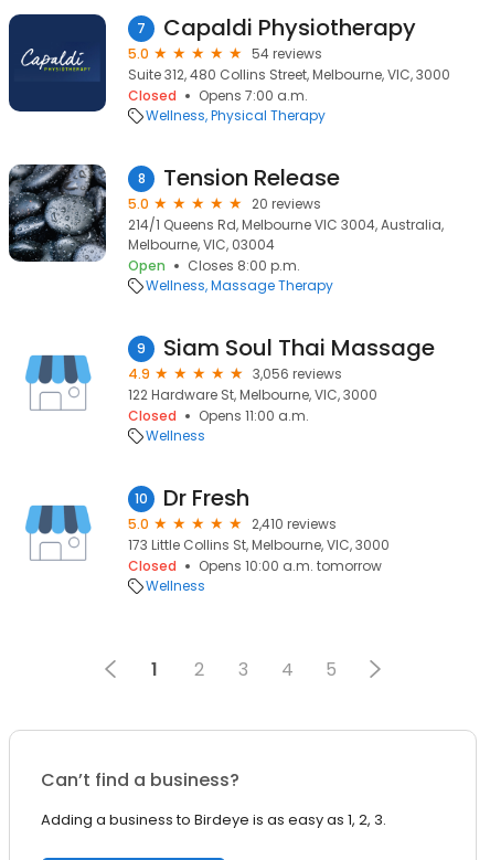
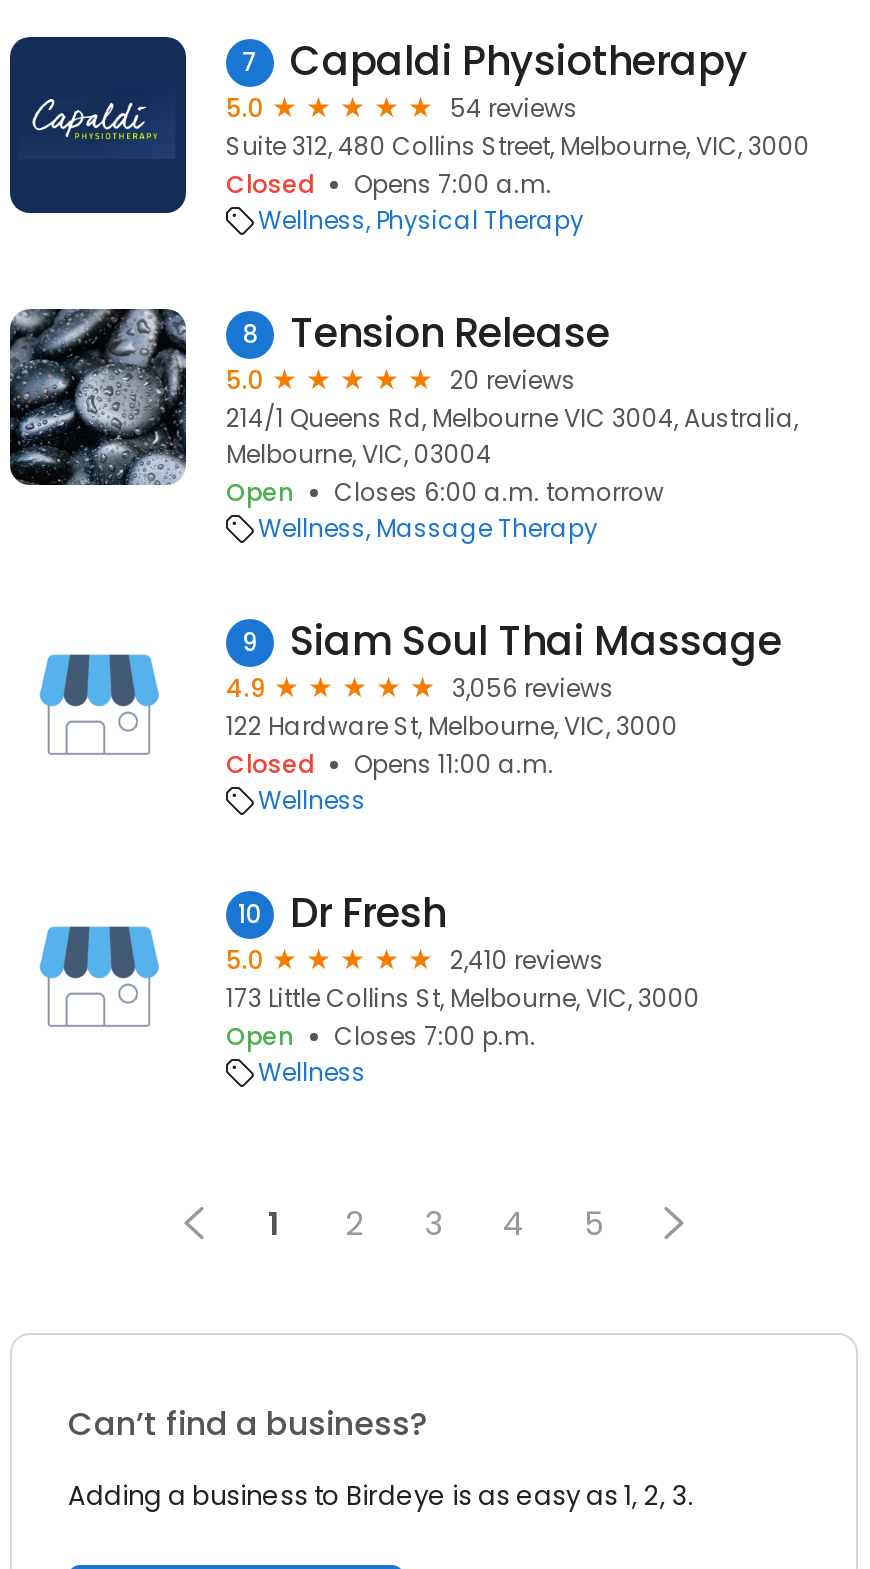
- Closes 8:00 p.m.
+ Closes 6:00 a.m. tomorrow

- Closed
- Opens 10:00 a.m. tomorrow
+ Open
+ Closes 7:00 p.m.
